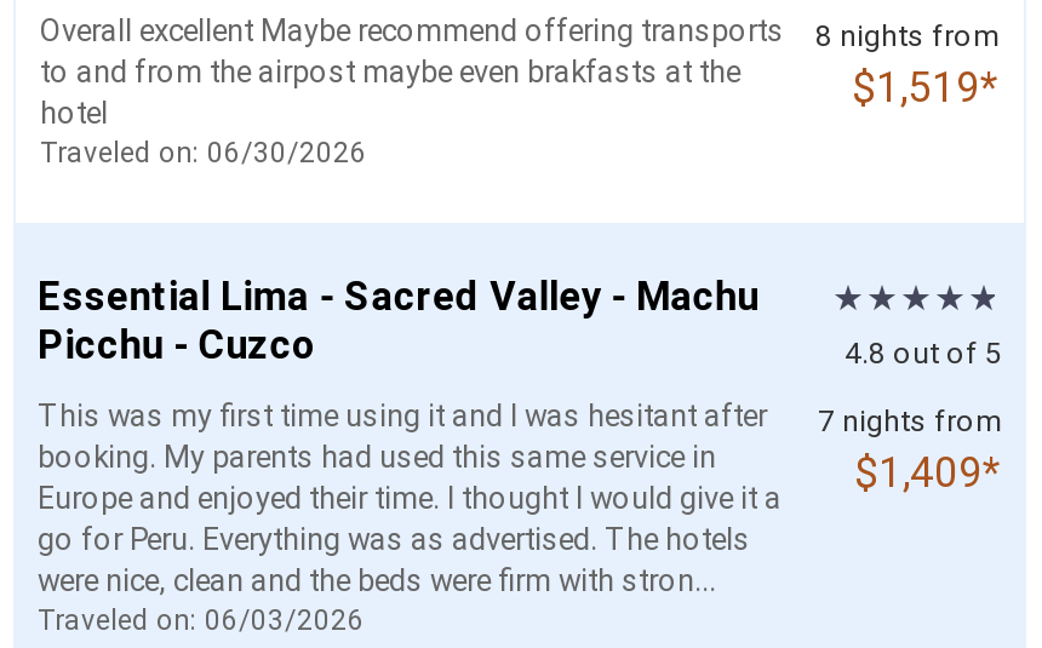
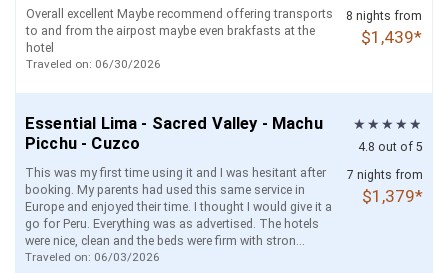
- $1,519*
+ $1,439*

- $1,409*
+ $1,379*
